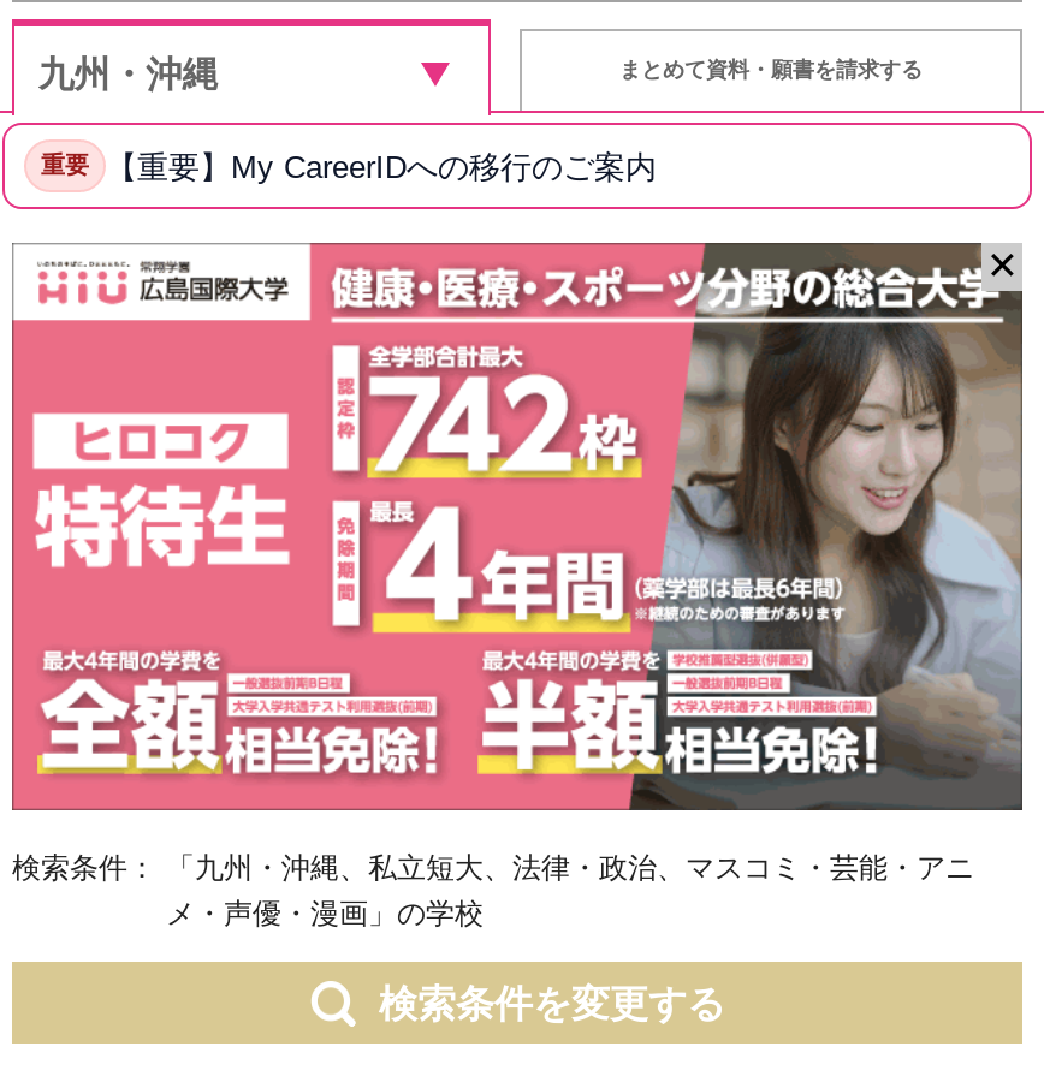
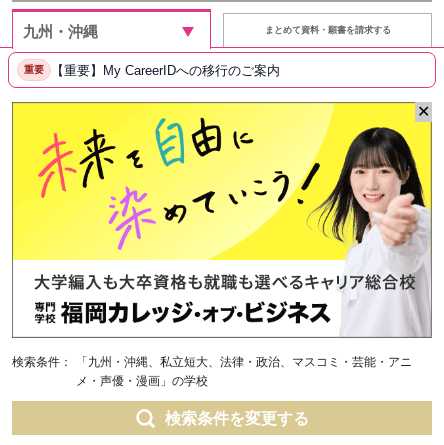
- [image]
+ [image]
